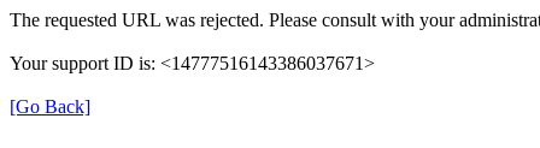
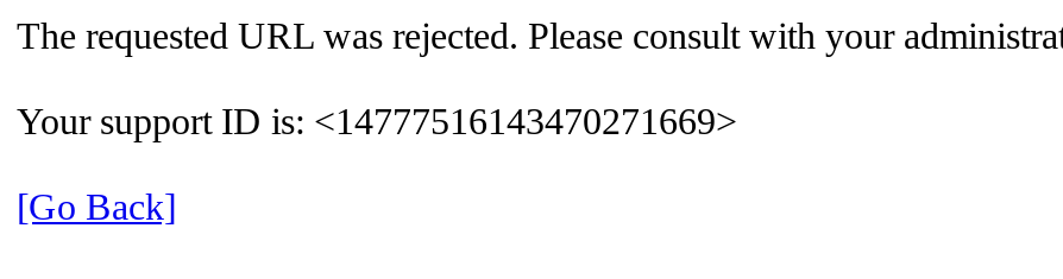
- Your support ID is: <14777516143386037671>
+ Your support ID is: <14777516143470271669>
